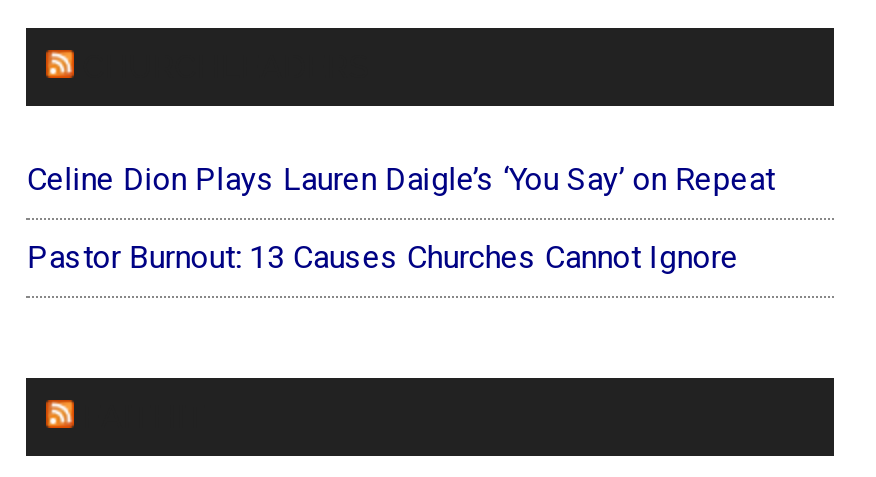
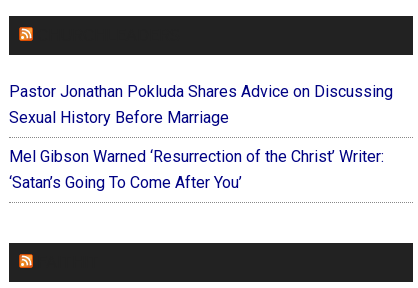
- Celine Dion Plays Lauren Daigle’s ‘You Say’ on Repeat
+ Pastor Jonathan Pokluda Shares Advice on Discussing
+ Sexual History Before Marriage

- Pastor Burnout: 13 Causes Churches Cannot Ignore
+ Mel Gibson Warned ‘Resurrection of the Christ’ Writer:
+ ‘Satan’s Going To Come After You’
